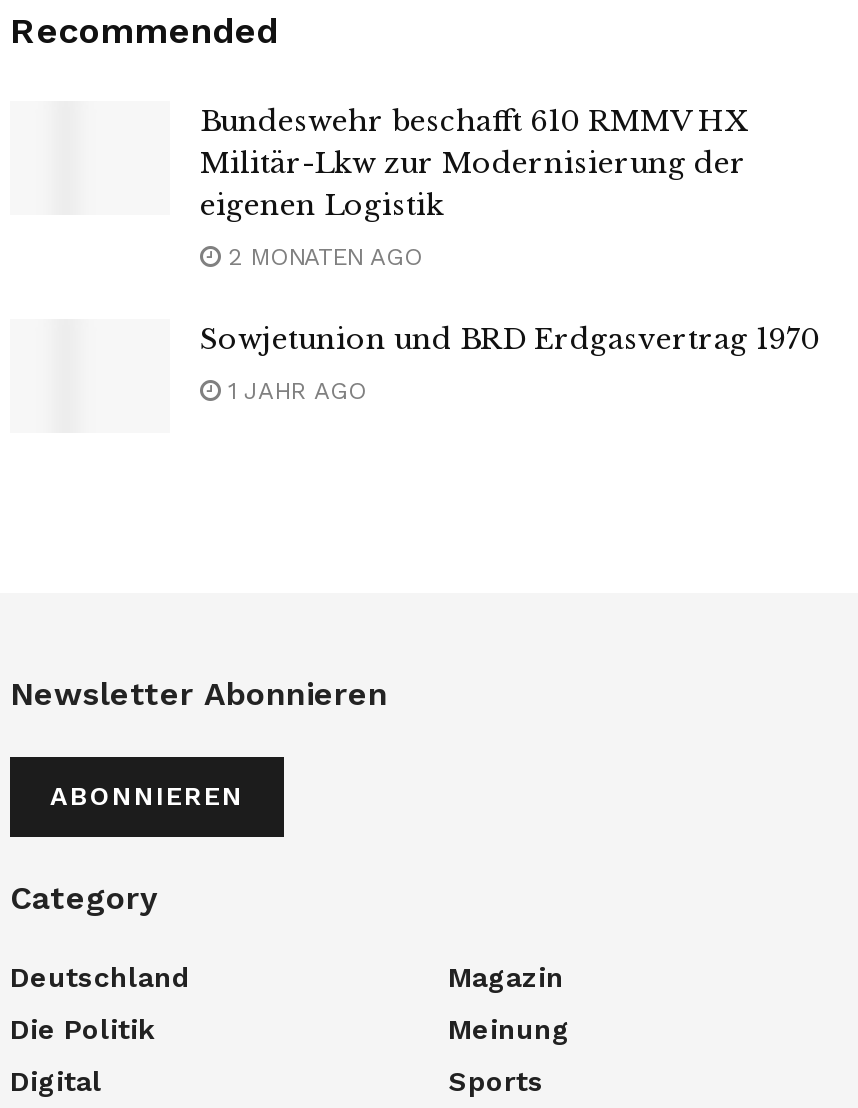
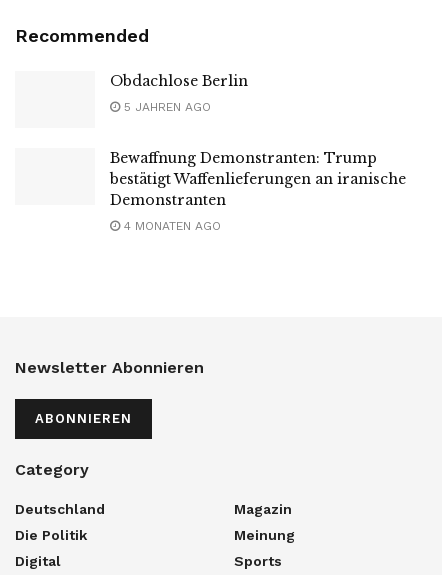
- Bundeswehr beschafft 610 RMMV HX
- Militär-Lkw zur Modernisierung der
- eigenen Logistik
+ Obdachlose Berlin

- 2 MONATEN AGO
+ 5 JAHREN AGO

- Sowjetunion und BRD Erdgasvertrag 1970
+ Bewaffnung Demonstranten: Trump
+ bestätigt Waffenlieferungen an iranische
+ Demonstranten

- 1 JAHR AGO
+ 4 MONATEN AGO
